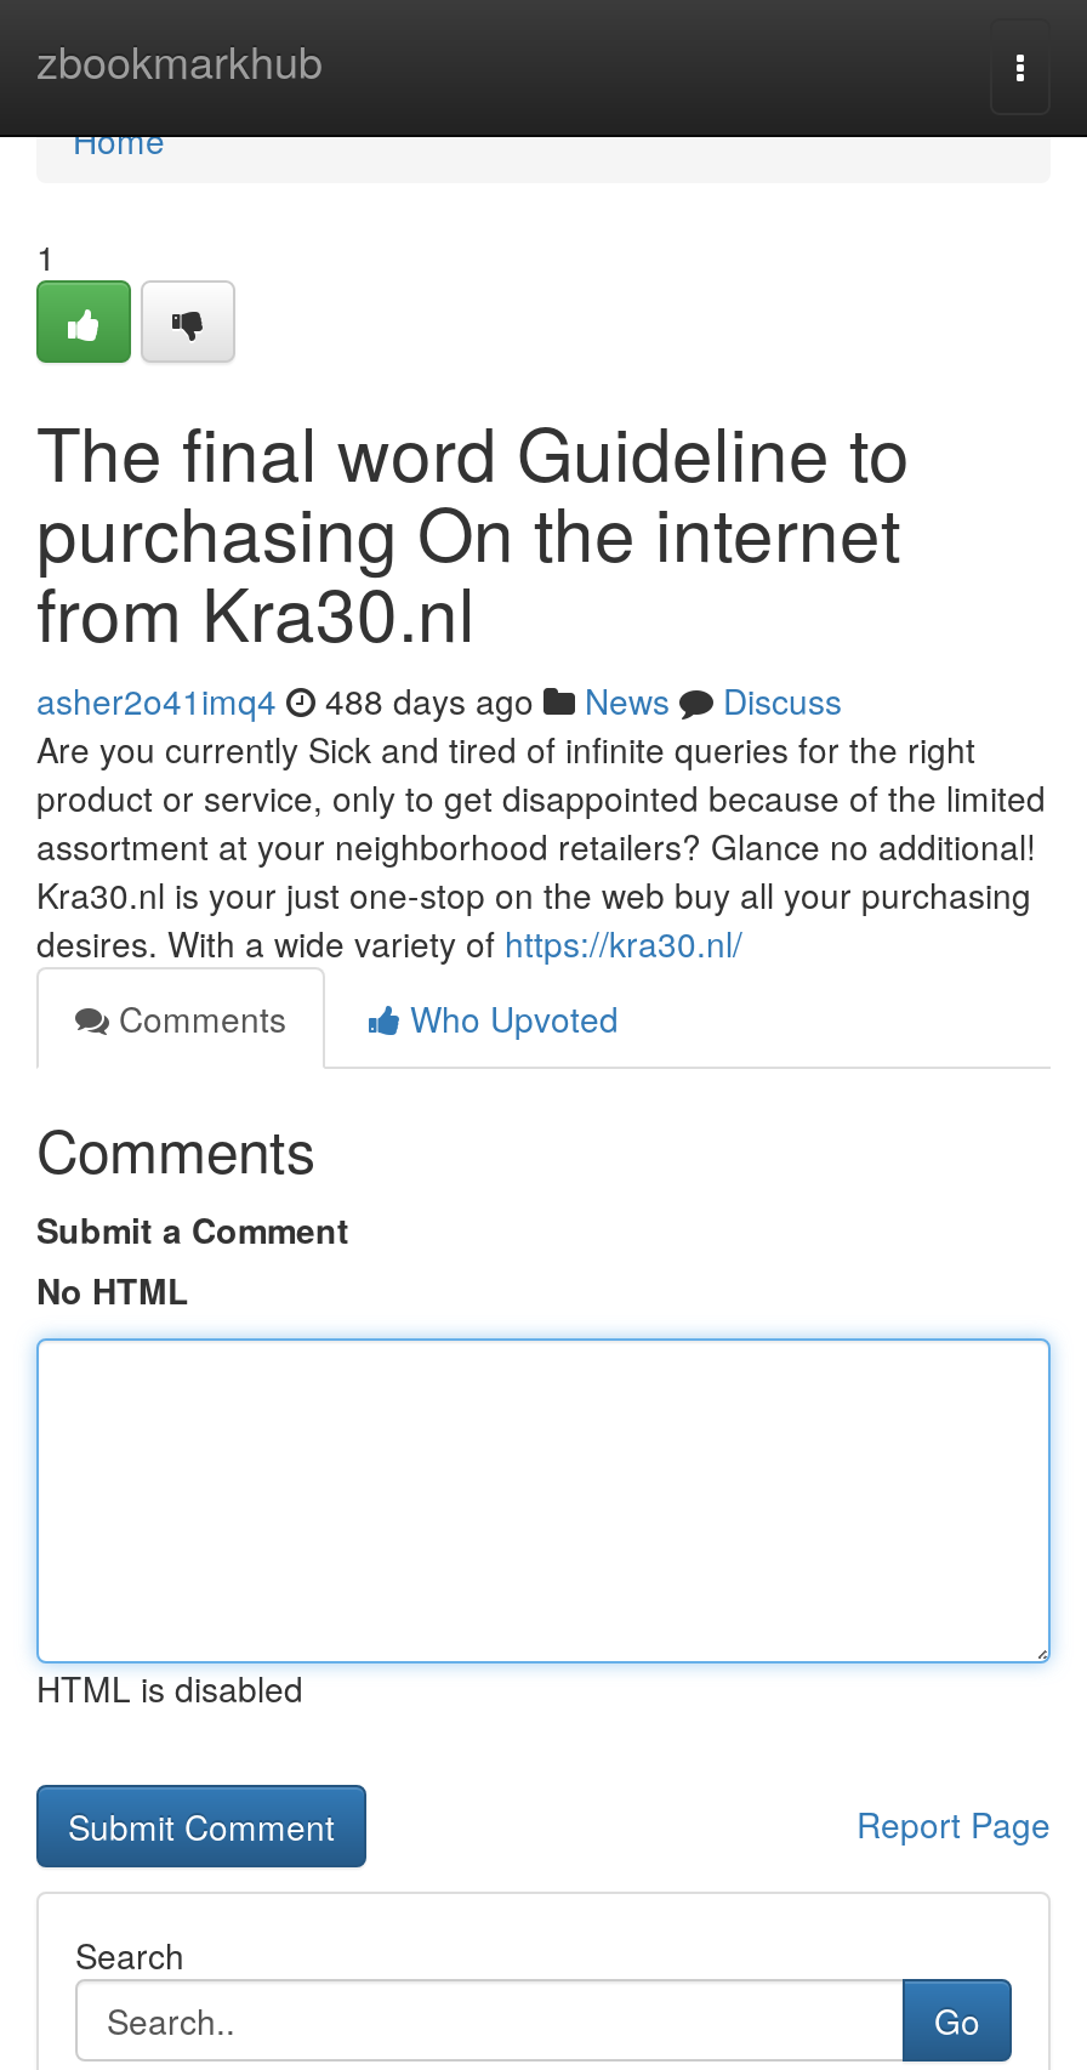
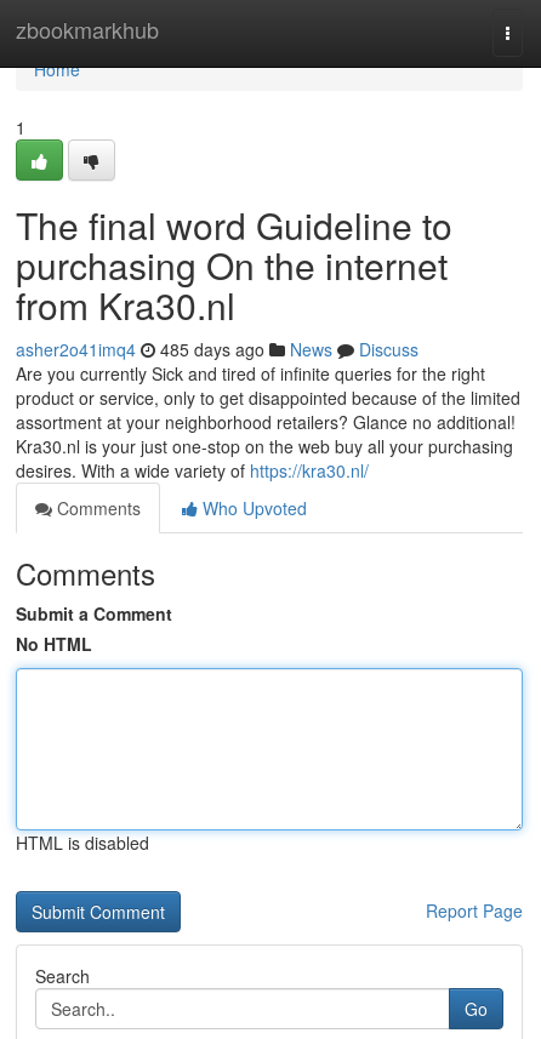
- asher2o41imq4 488 days ago News Discuss
+ asher2o41imq4 485 days ago News Discuss
